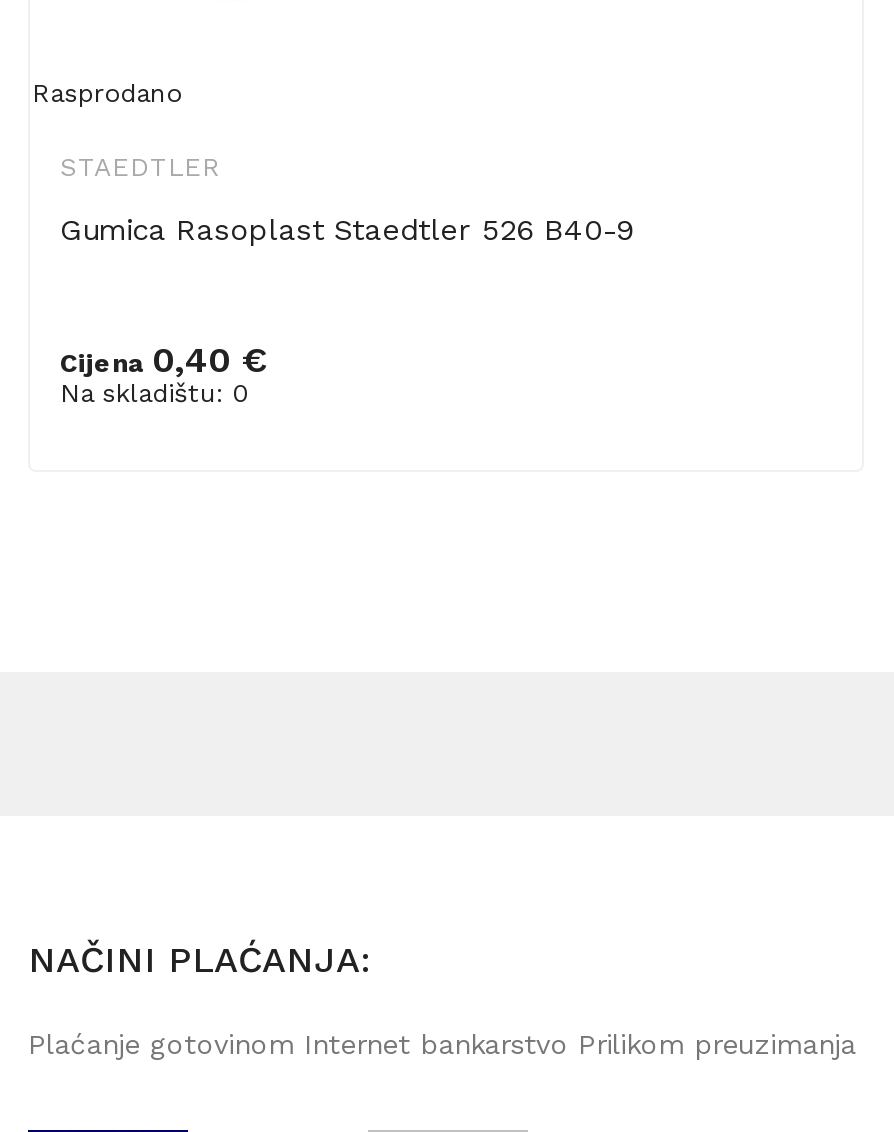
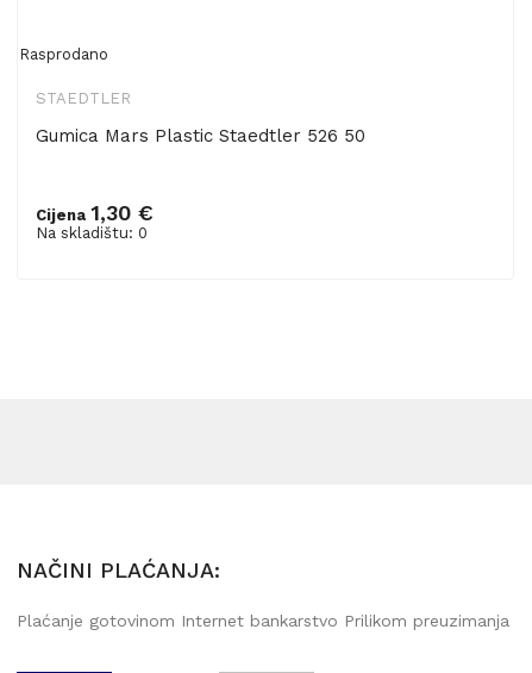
- Gumica Rasoplast Staedtler 526 B40-9
+ Gumica Mars Plastic Staedtler 526 50

- Cijena 0,40 €
+ Cijena 1,30 €
